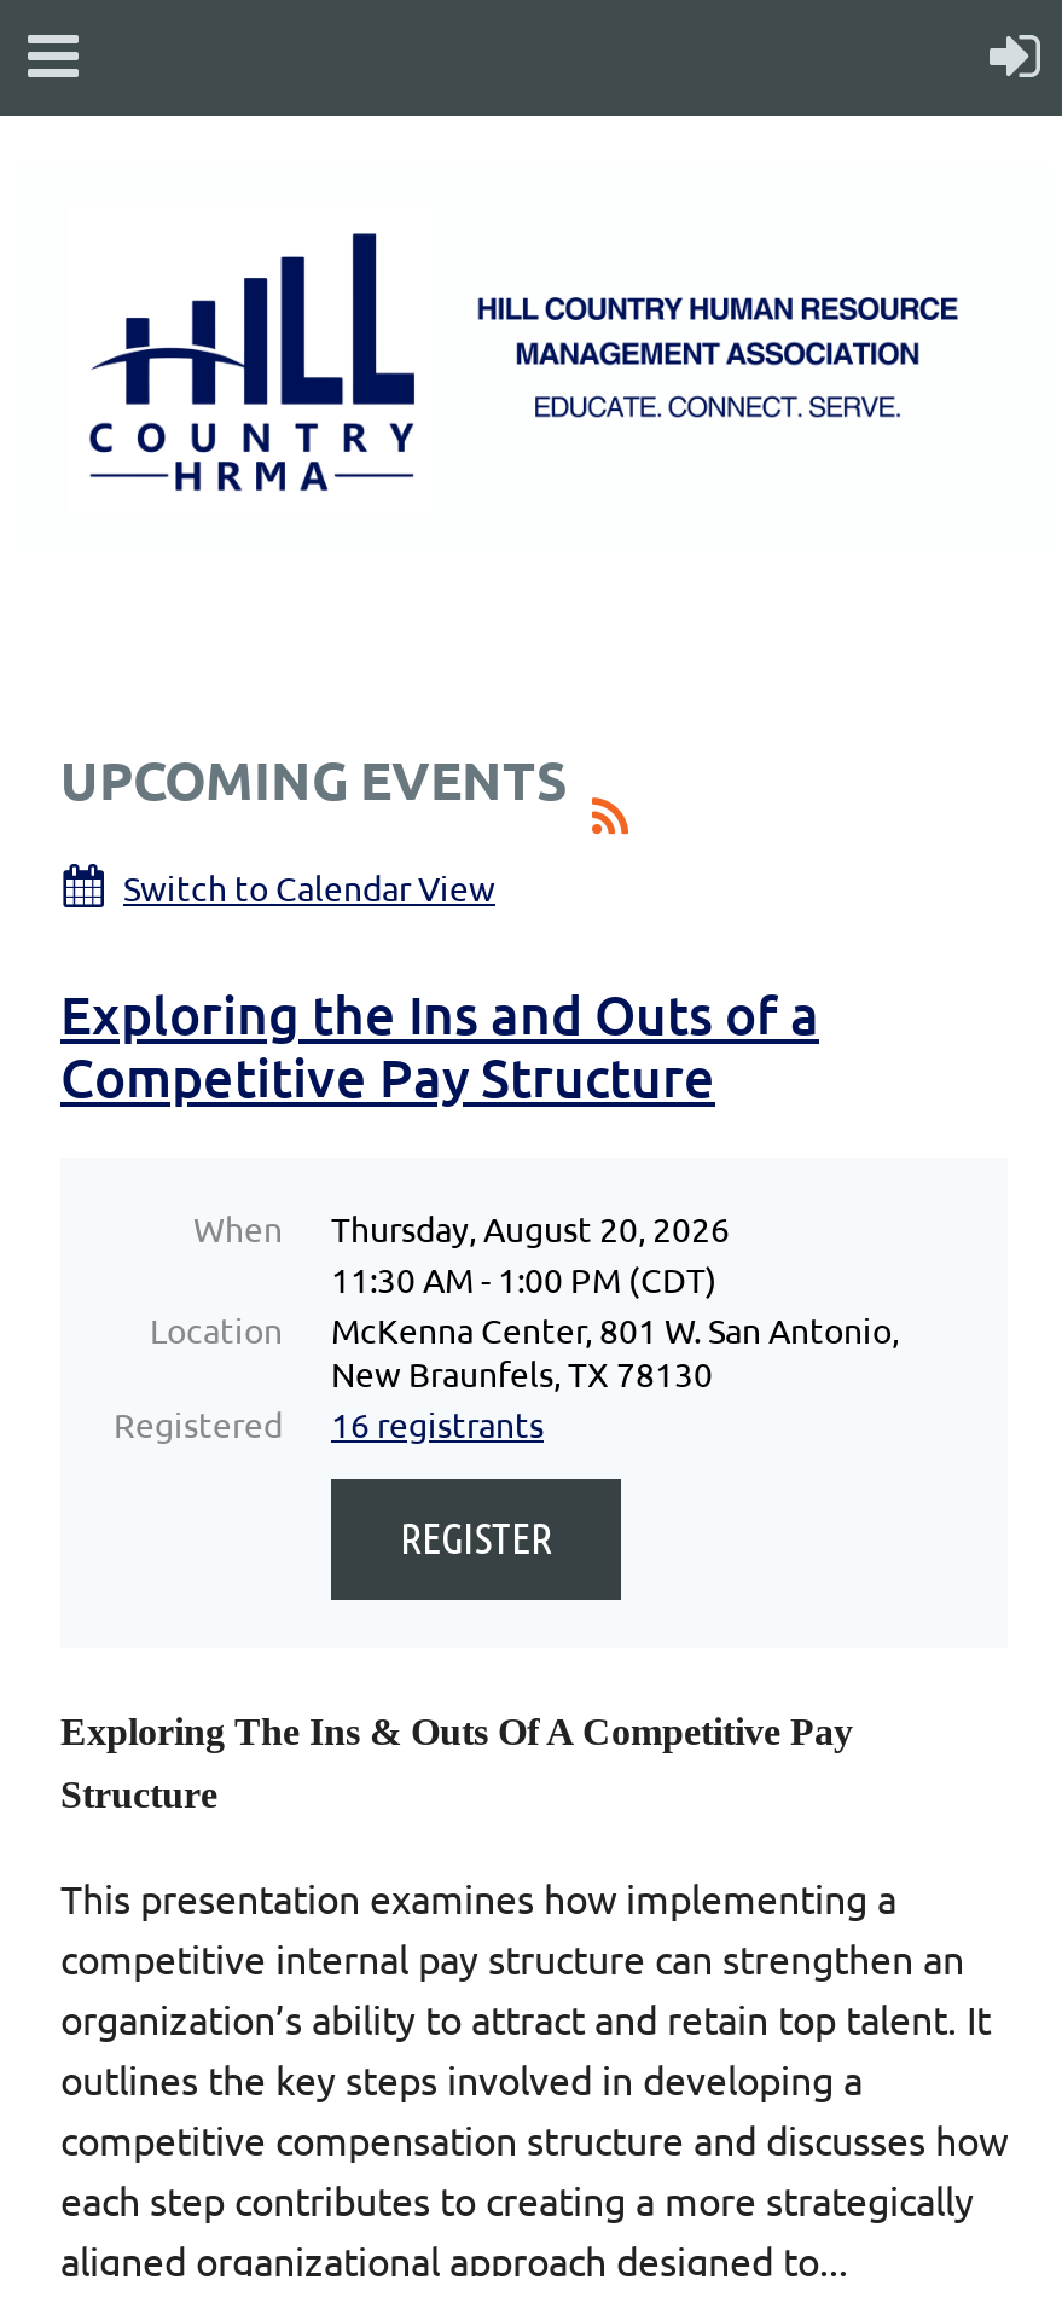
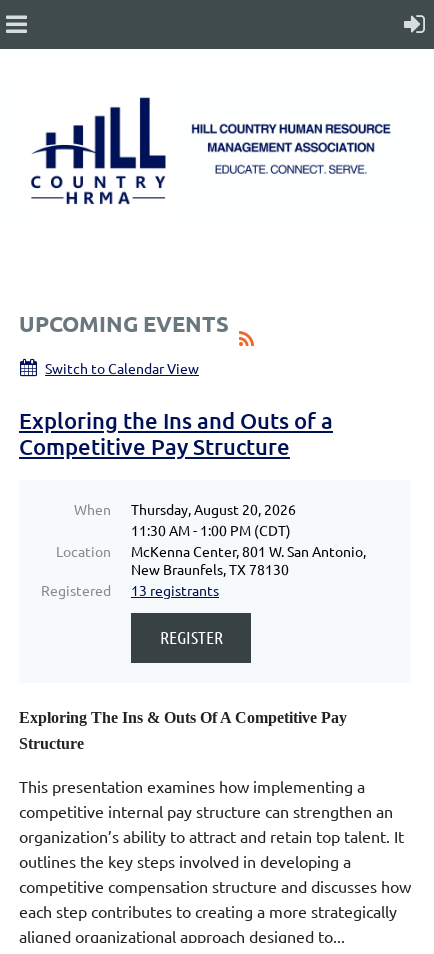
- Registered 16 registrants
+ Registered 13 registrants
